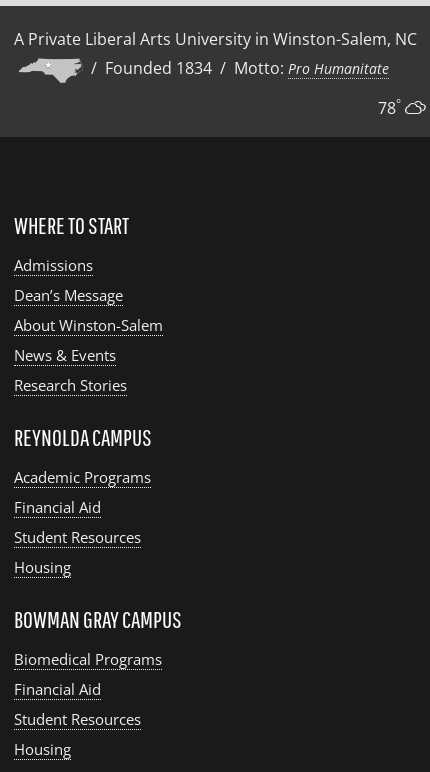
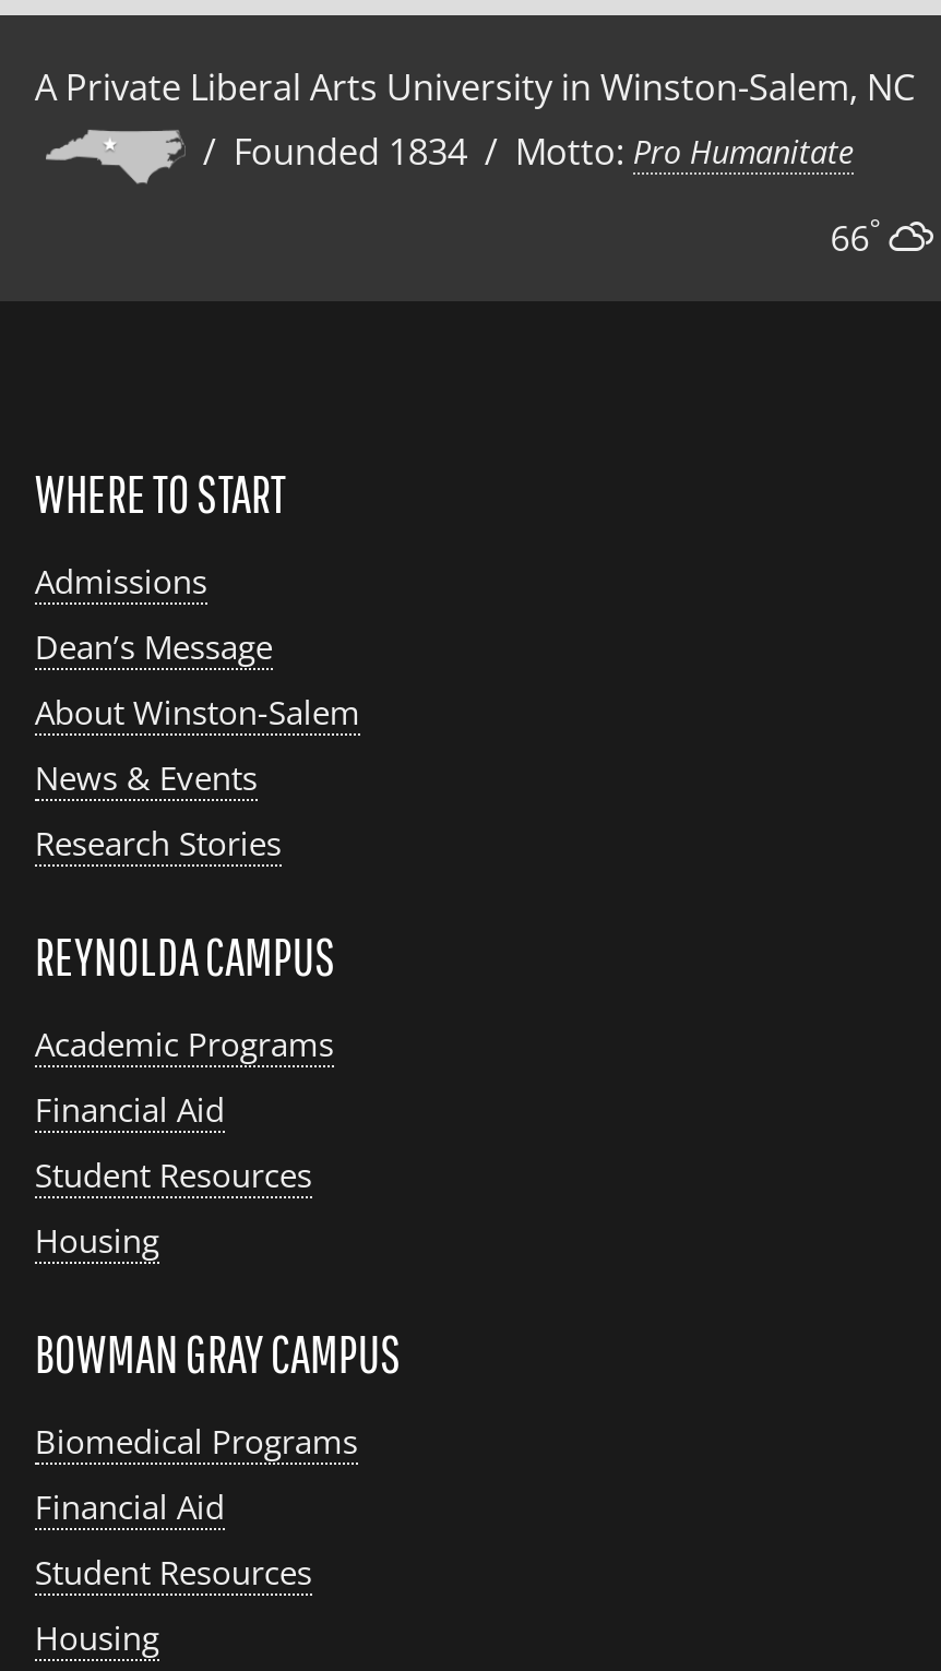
- 78°
+ 66°
